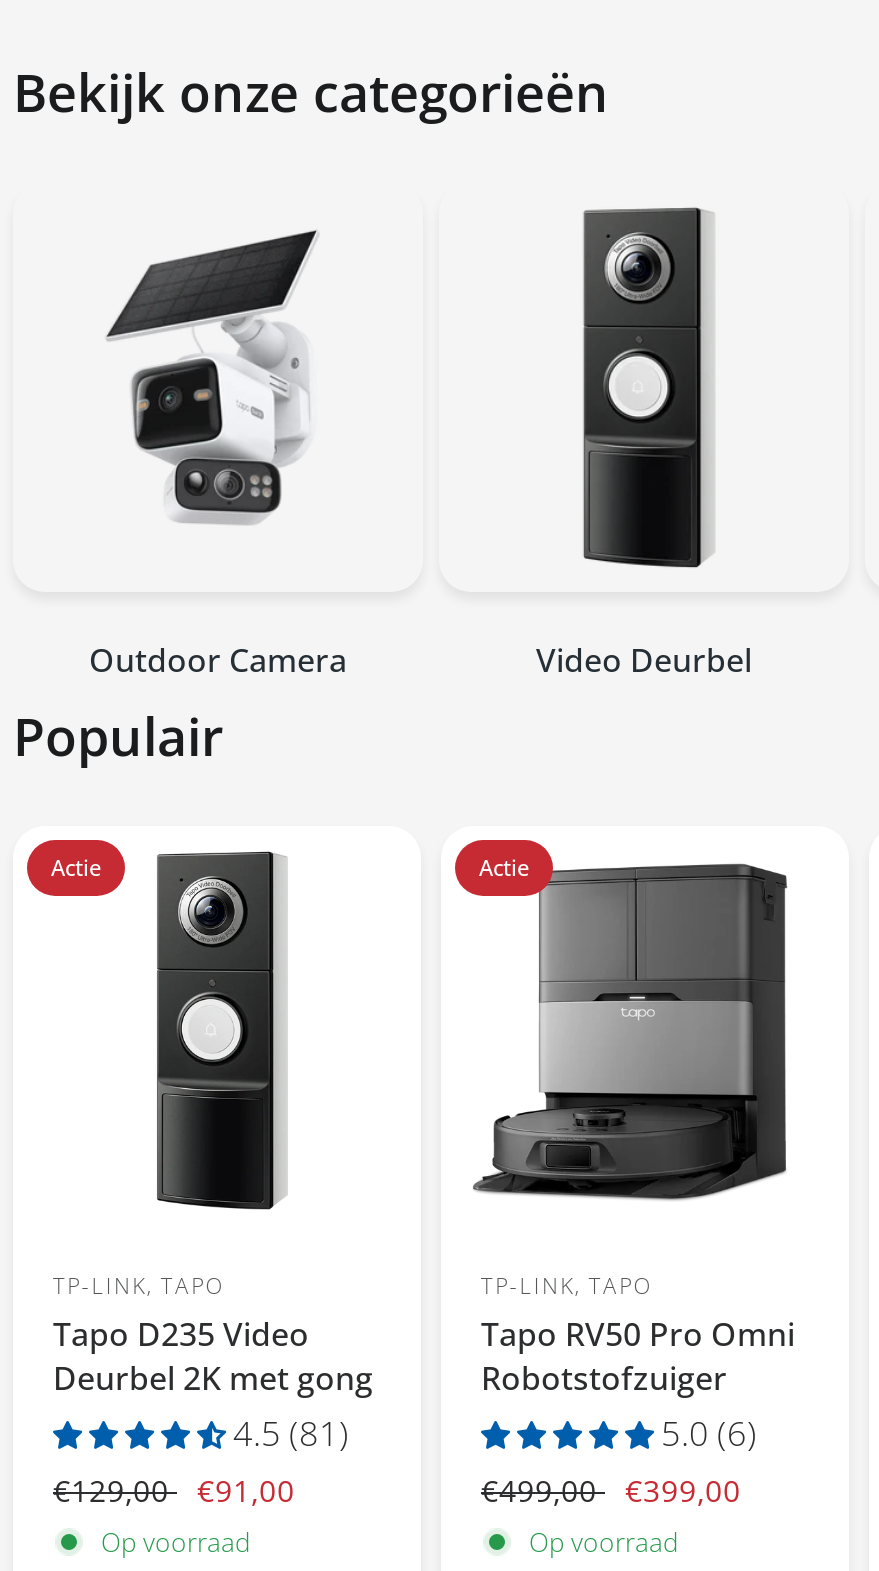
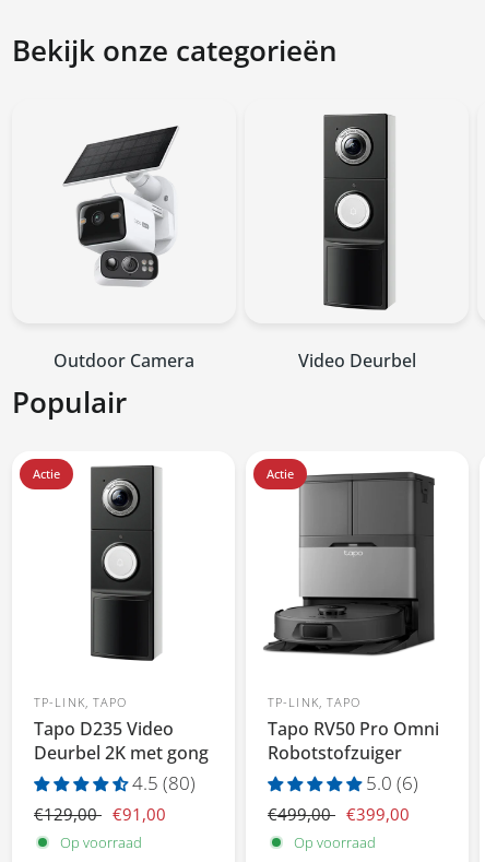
- 4.5 (81)
+ 4.5 (80)
